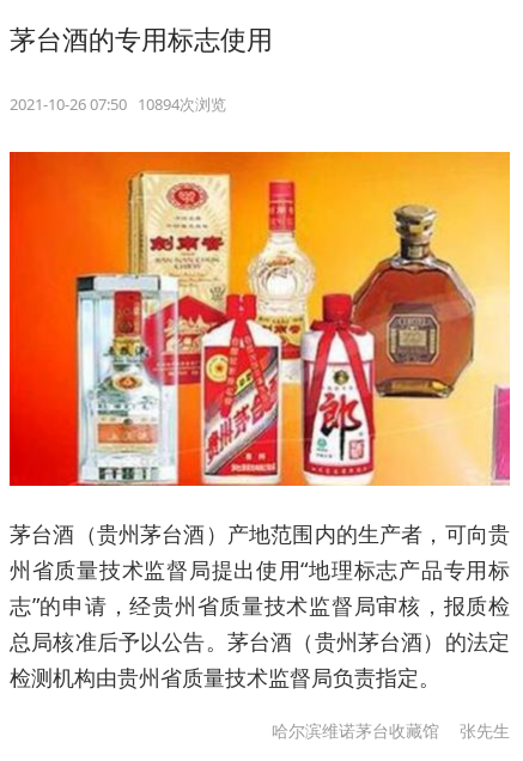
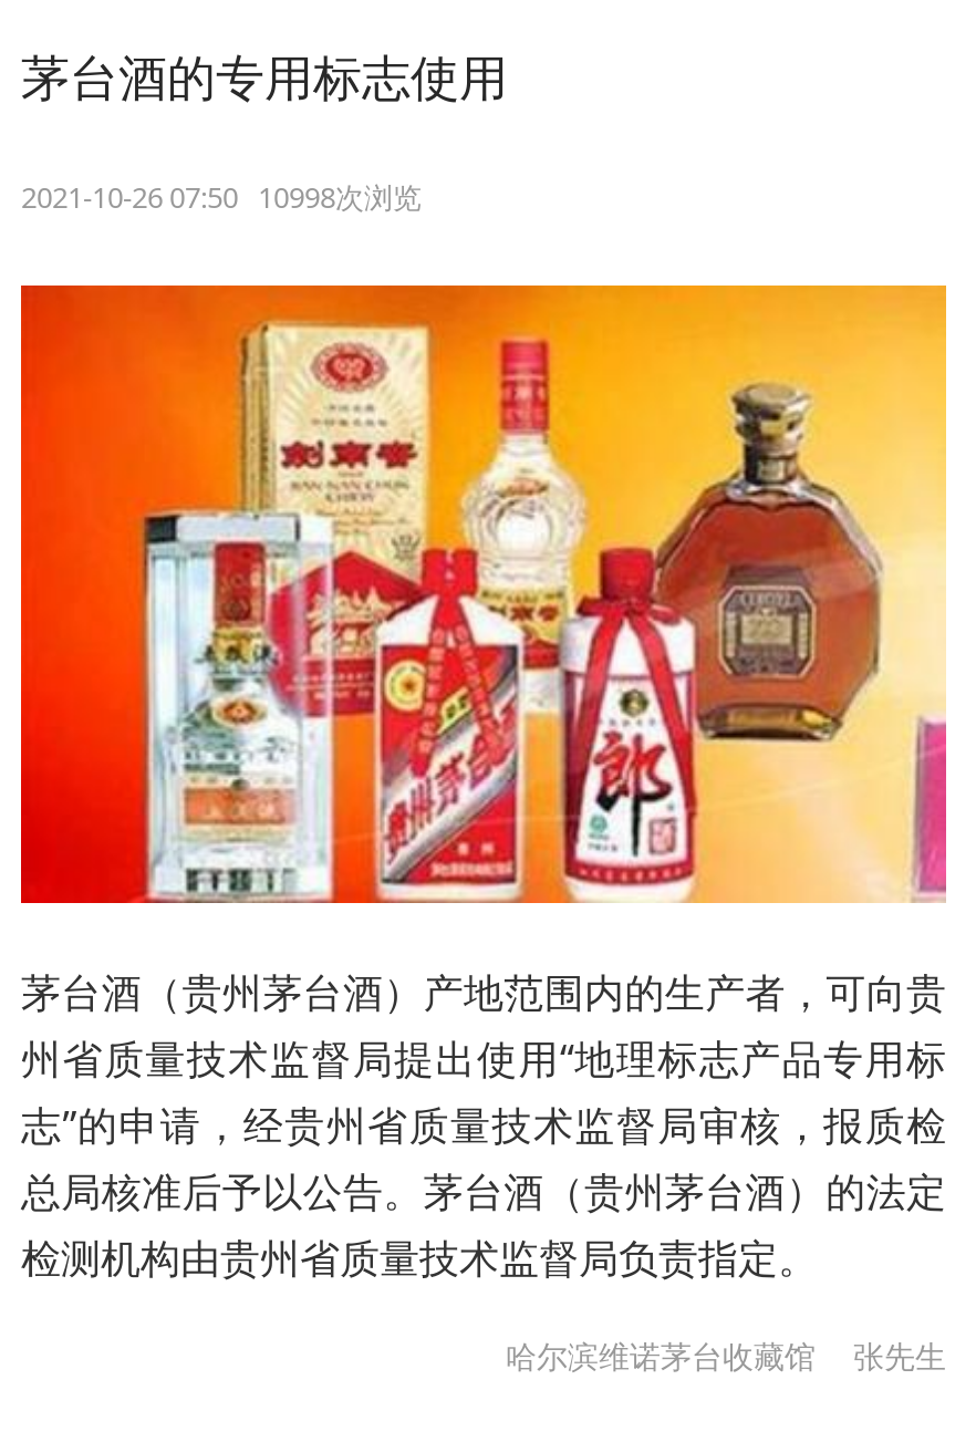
- 2021-10-26 07:50 10894次浏览
+ 2021-10-26 07:50 10998次浏览
